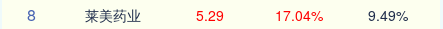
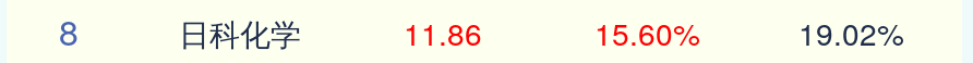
- 莱美药业
- 5.29
- 17.04%
- 9.49%
+ 日科化学
+ 11.86
+ 15.60%
+ 19.02%
